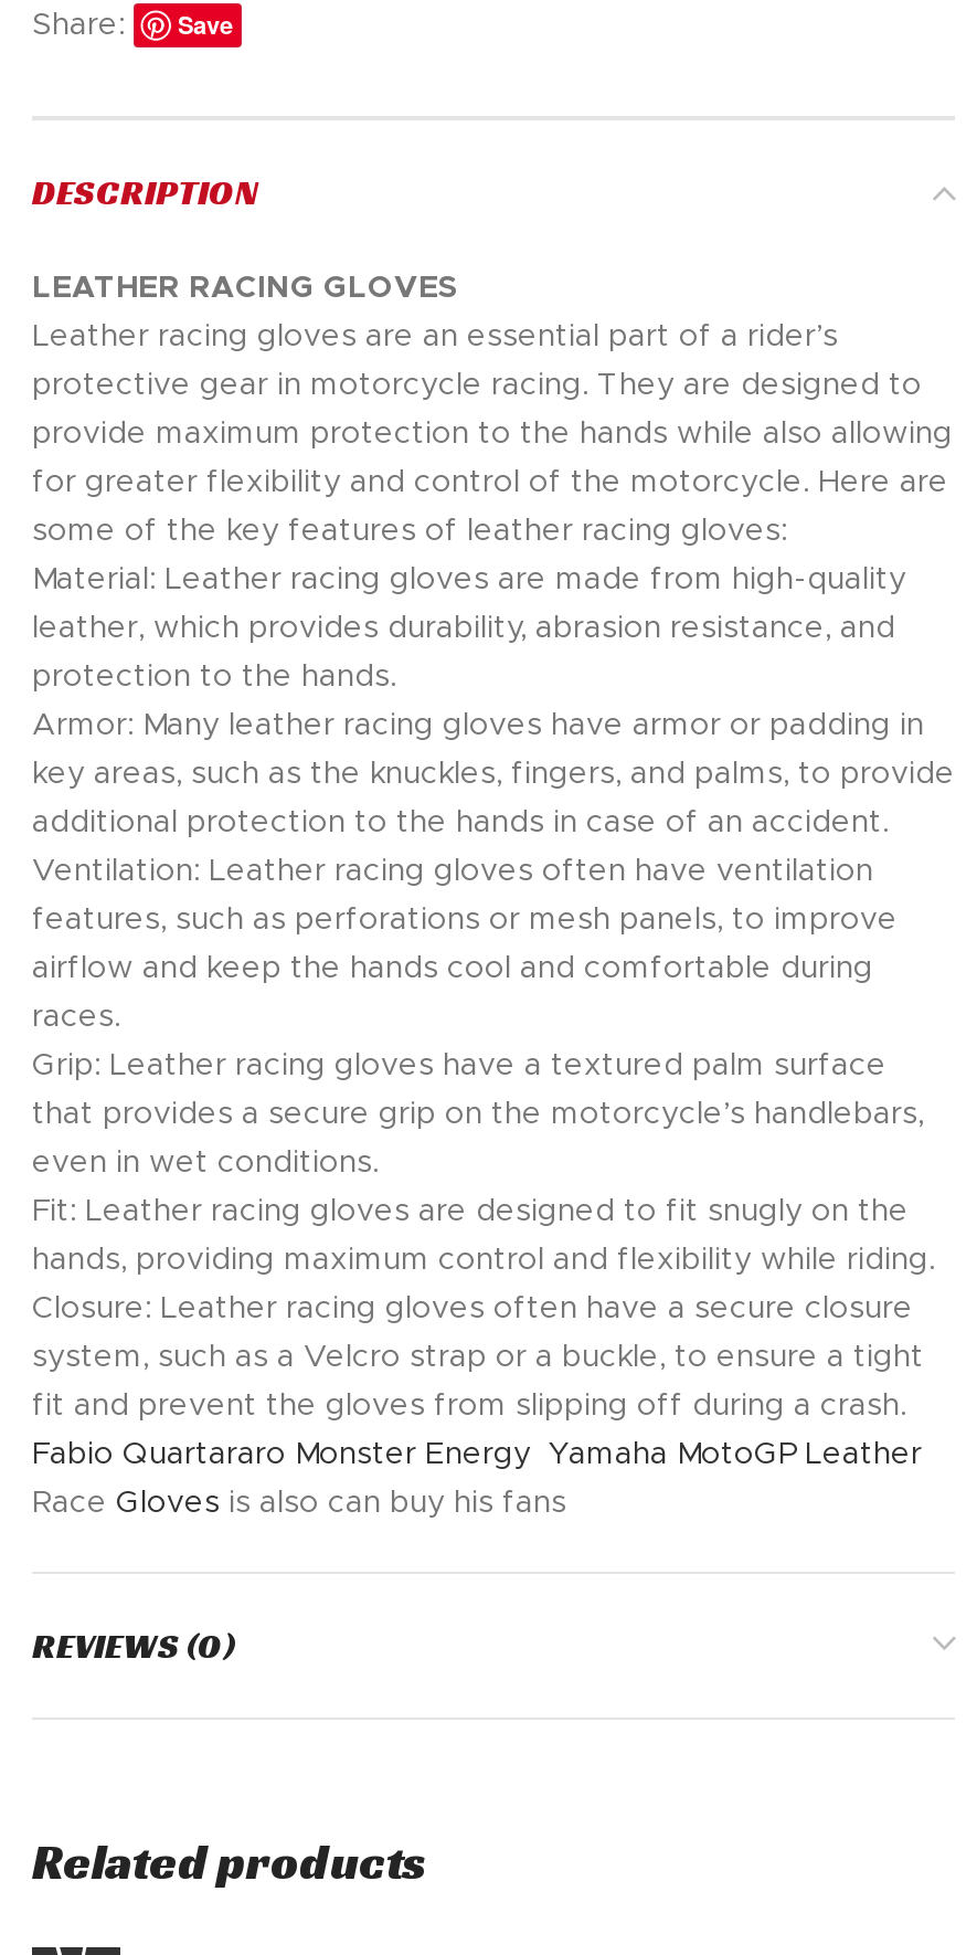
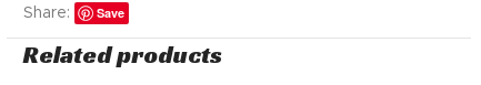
- DESCRIPTION
- LEATHER RACING GLOVES
- Leather racing gloves are an essential part of a rider’s
- protective gear in motorcycle racing. They are designed to
- provide maximum protection to the hands while also allowing
- for greater flexibility and control of the motorcycle. Here are
- some of the key features of leather racing gloves:
- Material: Leather racing gloves are made from high-quality
- leather, which provides durability, abrasion resistance, and
- protection to the hands.
- Armor: Many leather racing gloves have armor or padding in
- key areas, such as the knuckles, fingers, and palms, to provide
- additional protection to the hands in case of an accident.
- Ventilation: Leather racing gloves often have ventilation
- features, such as perforations or mesh panels, to improve
- airflow and keep the hands cool and comfortable during
- races.
- Grip: Leather racing gloves have a textured palm surface
- that provides a secure grip on the motorcycle’s handlebars,
- even in wet conditions.
- Fit: Leather racing gloves are designed to fit snugly on the
- hands, providing maximum control and flexibility while riding.
- Closure: Leather racing gloves often have a secure closure
- system, such as a Velcro strap or a buckle, to ensure a tight
- fit and prevent the gloves from slipping off during a crash.
- Fabio Quartararo Monster Energy Yamaha MotoGP Leather
- Race Gloves is also can buy his fans
- REVIEWS (0)
